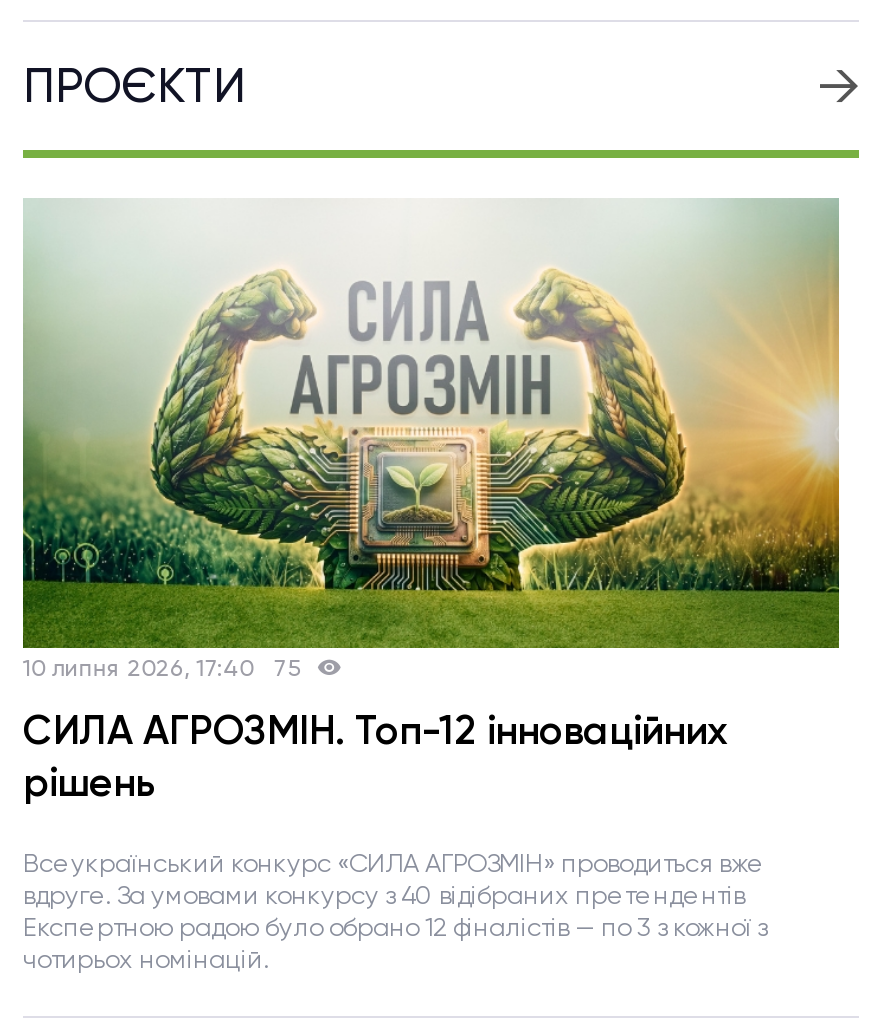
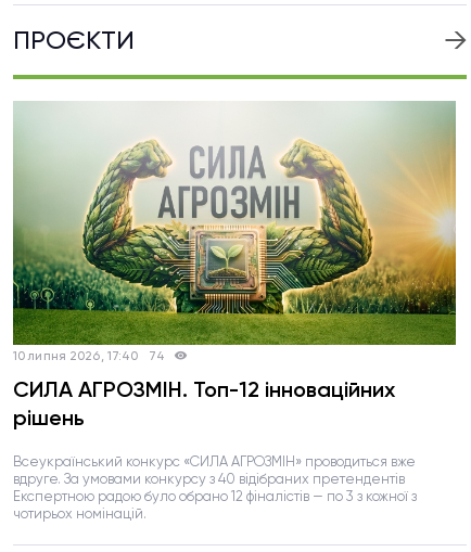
- 10 липня 2026, 17:40 75
+ 10 липня 2026, 17:40 74
